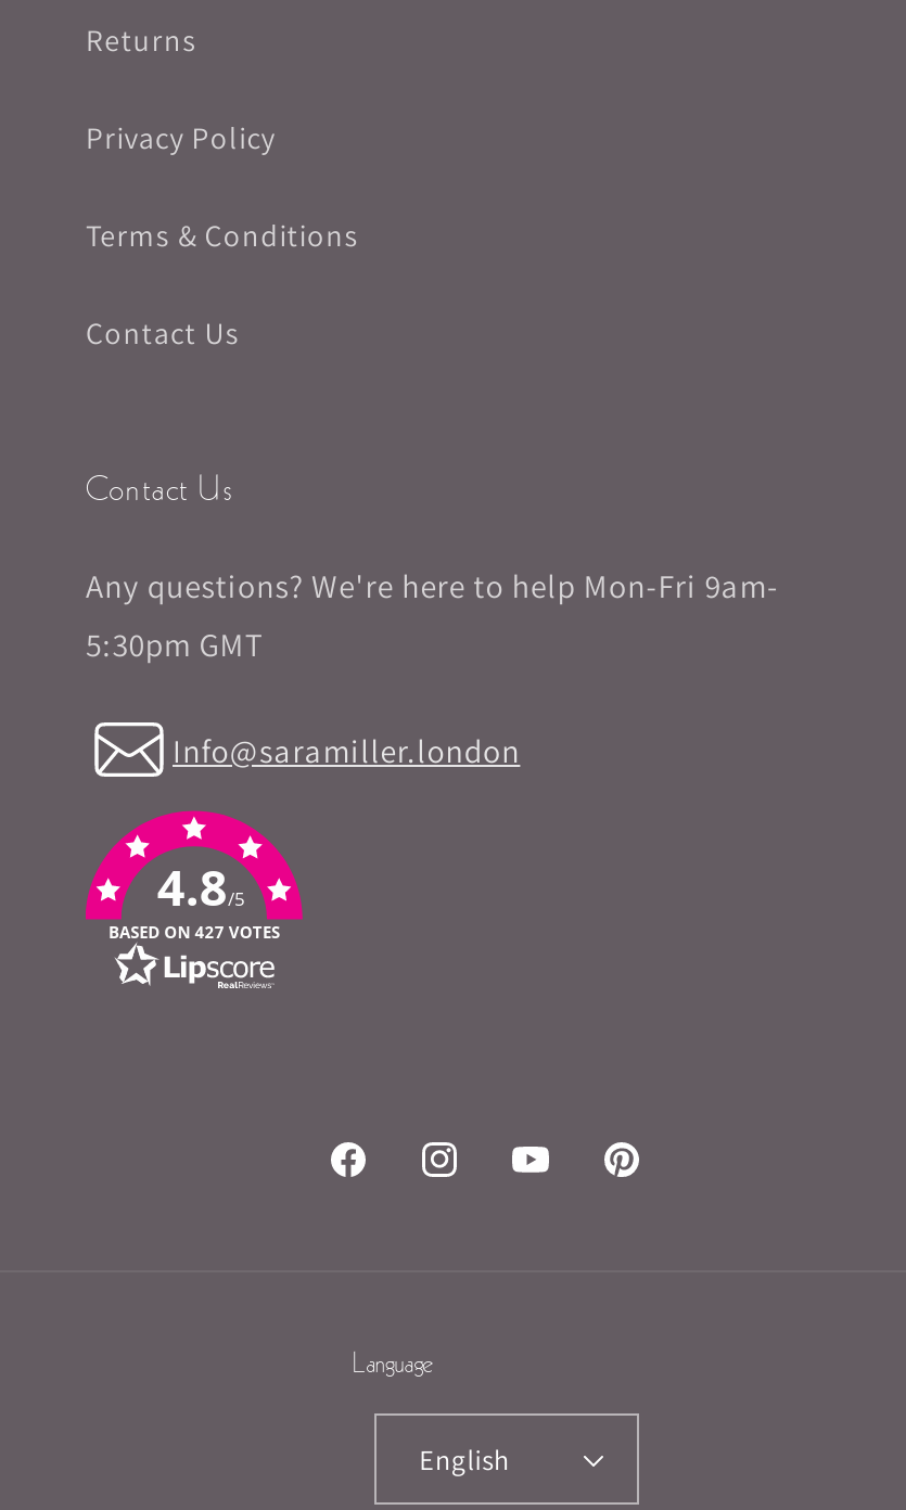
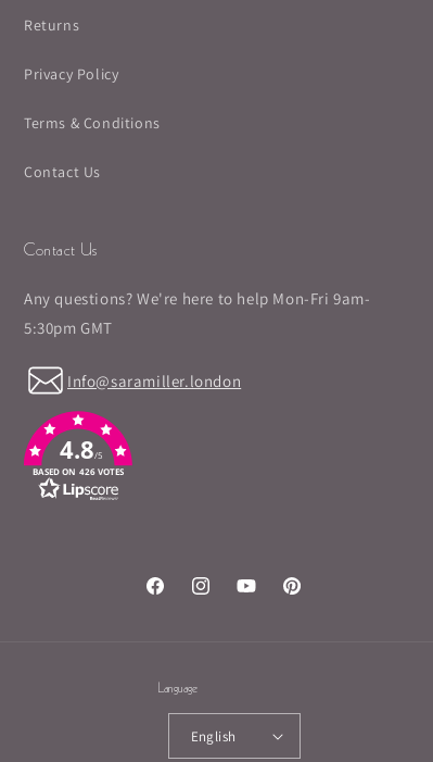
- BASED ON 427 VOTES
+ BASED ON 426 VOTES
